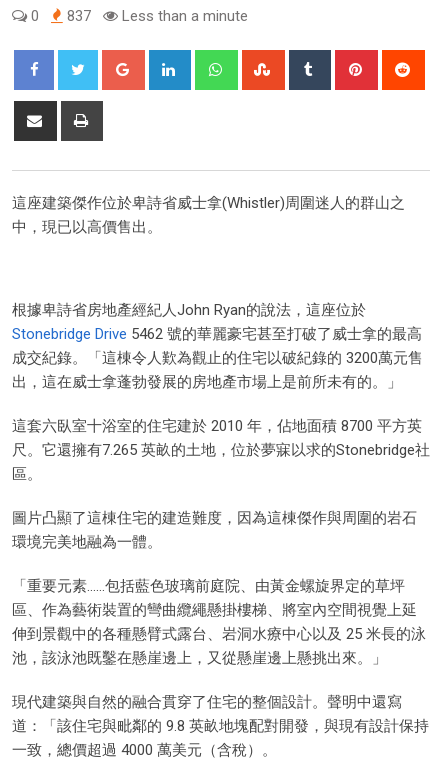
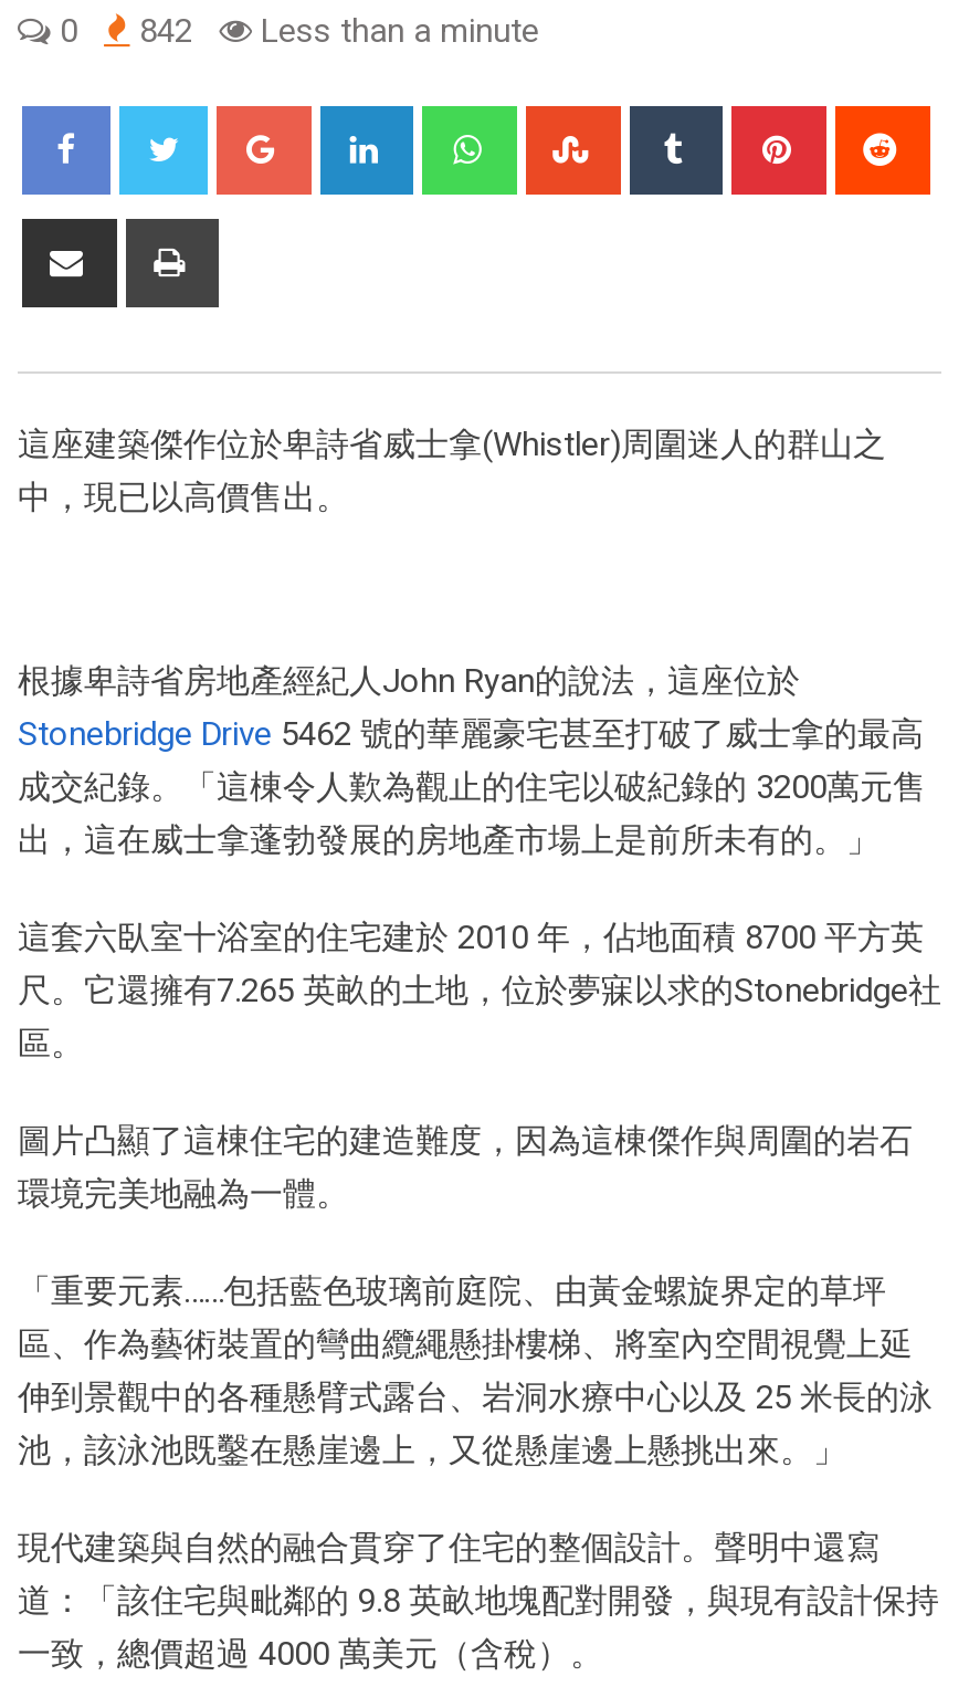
- 0 837 Less than a minute
+ 0 842 Less than a minute
